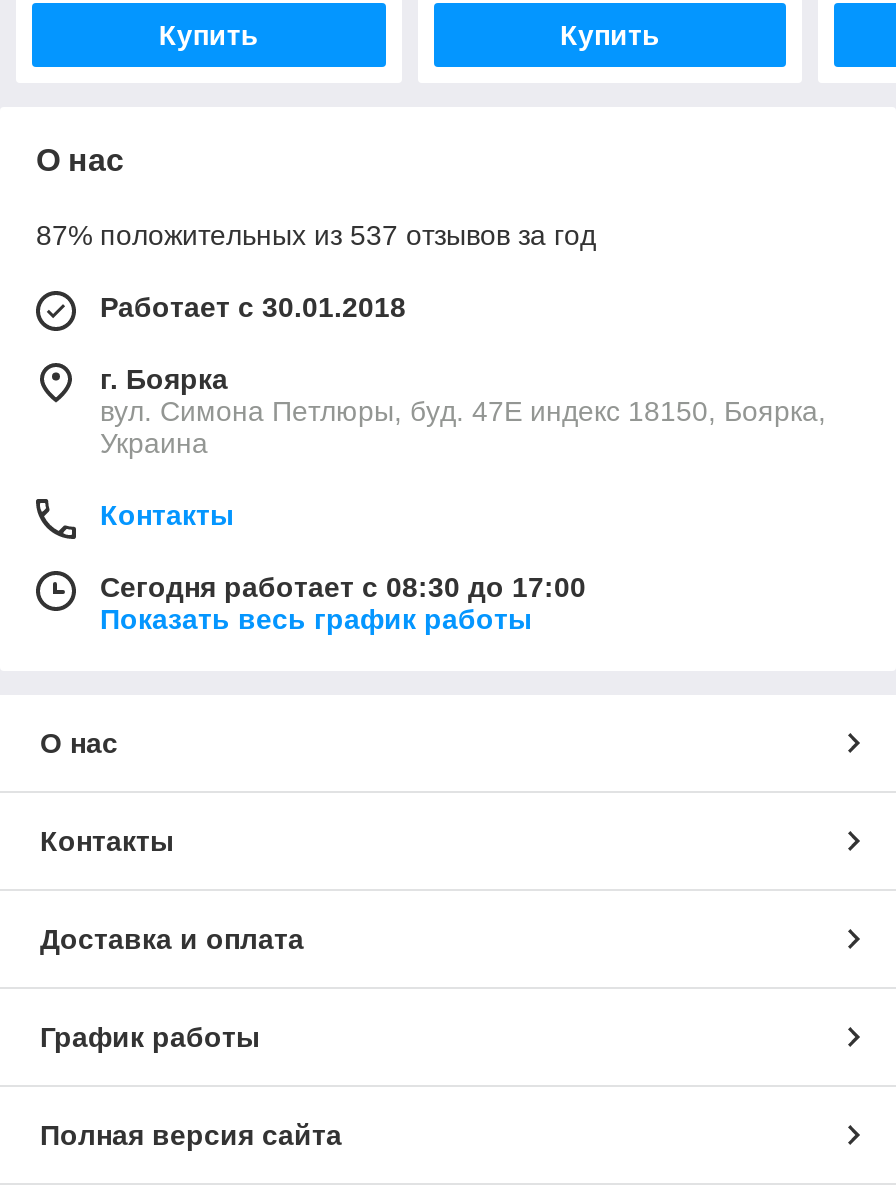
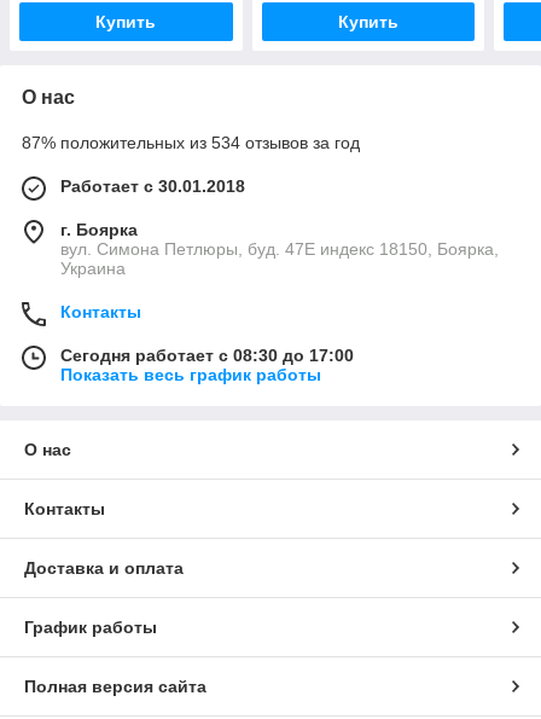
- 87% положительных из 537 отзывов за год
+ 87% положительных из 534 отзывов за год
